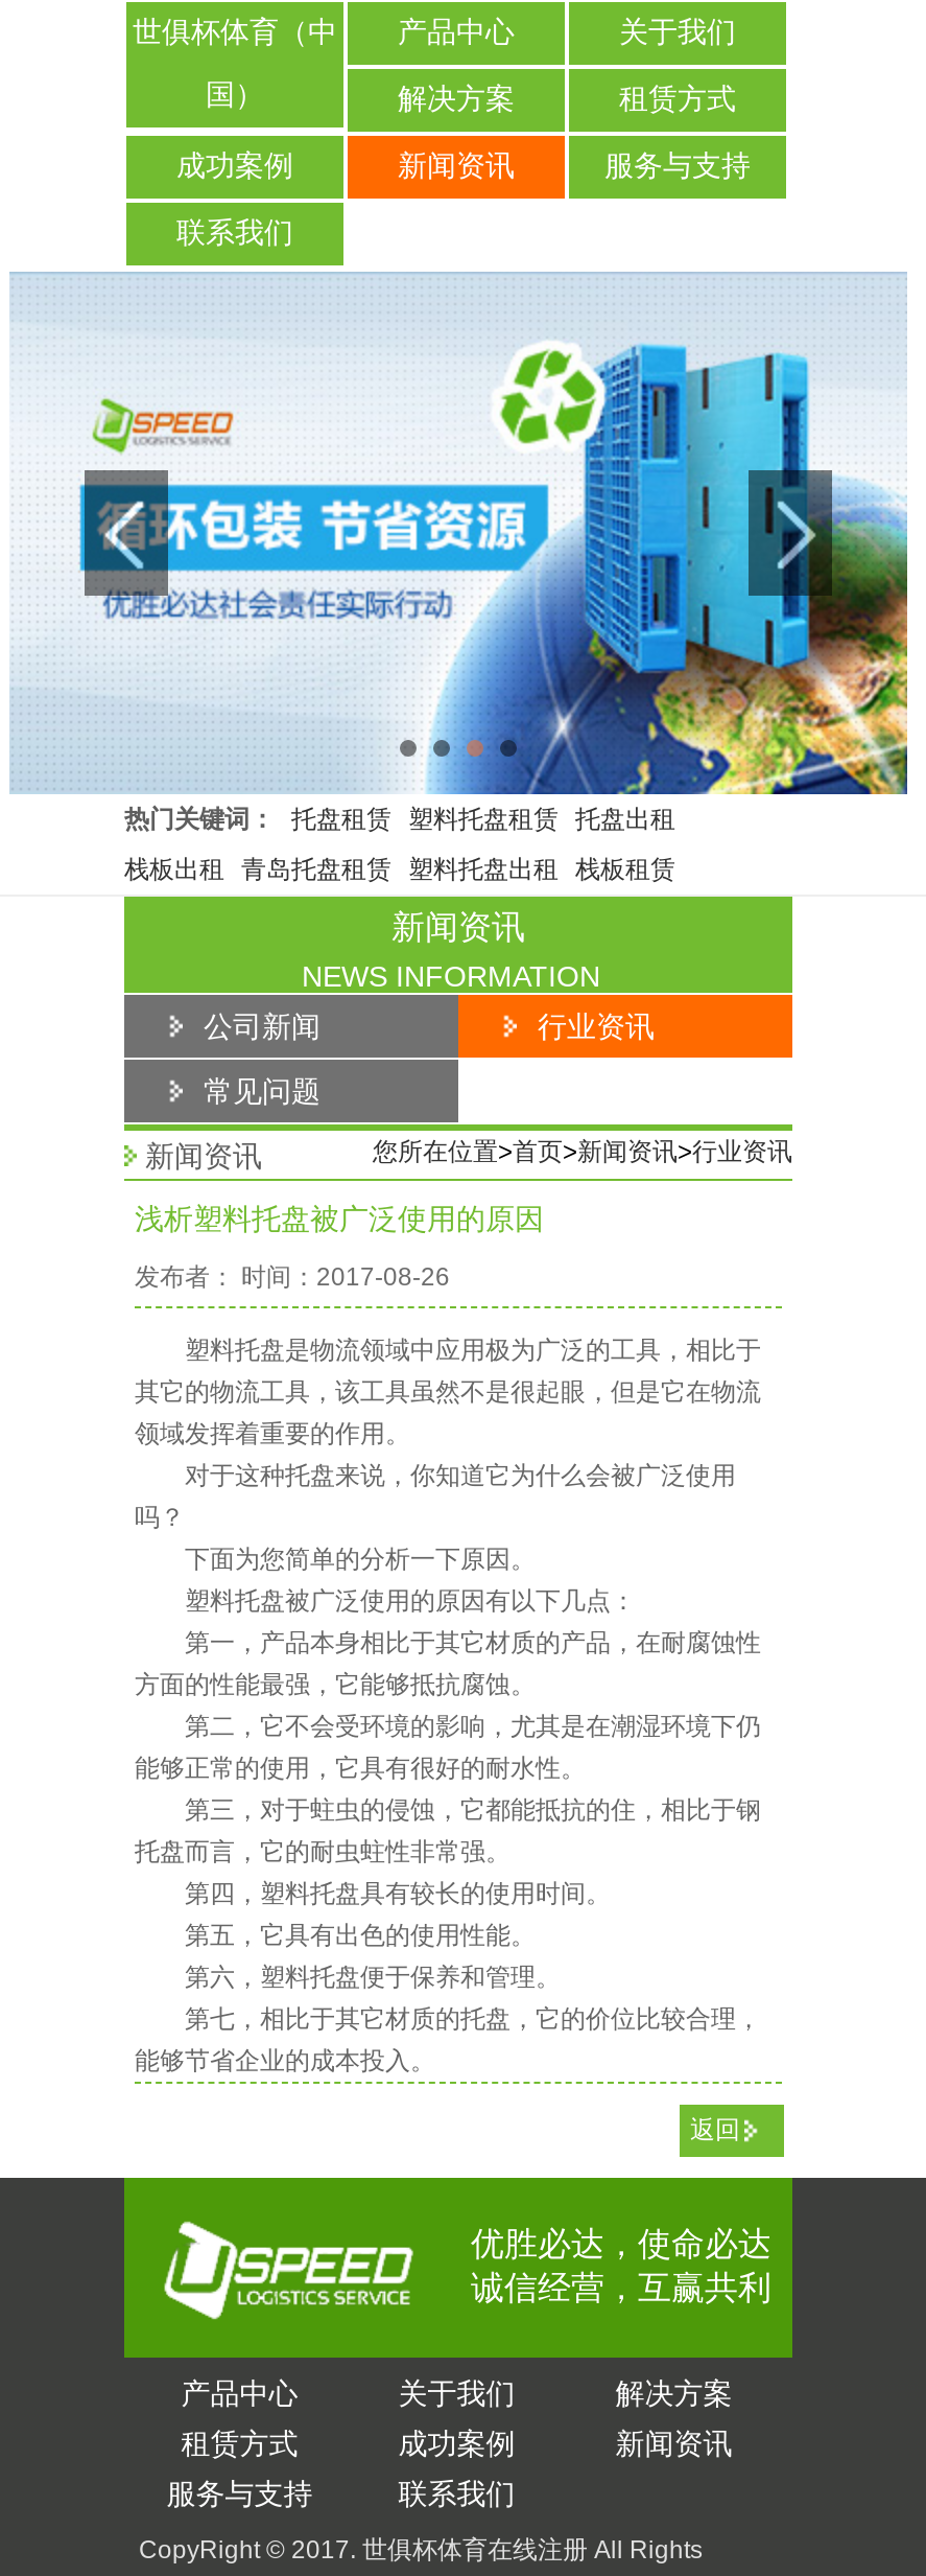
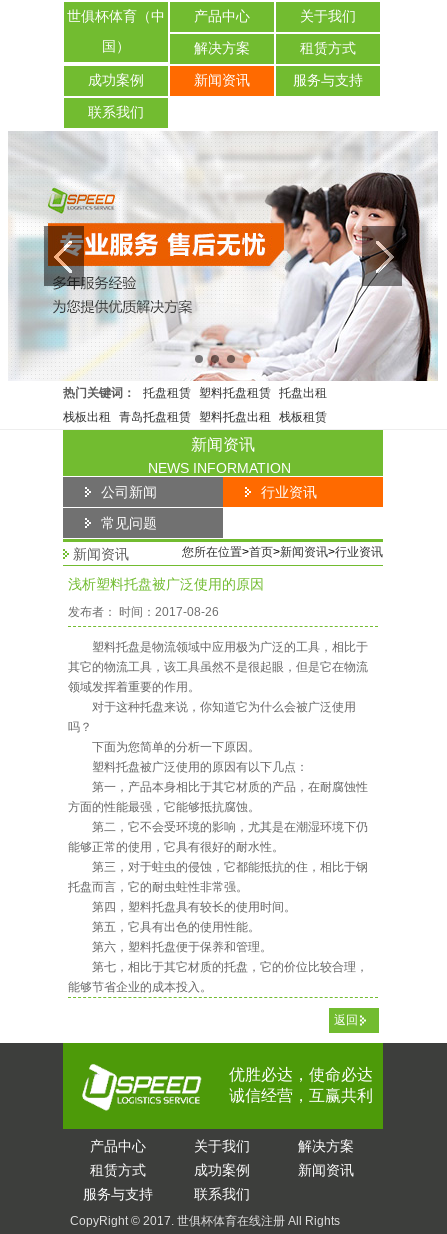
- [image]
+ [image]
